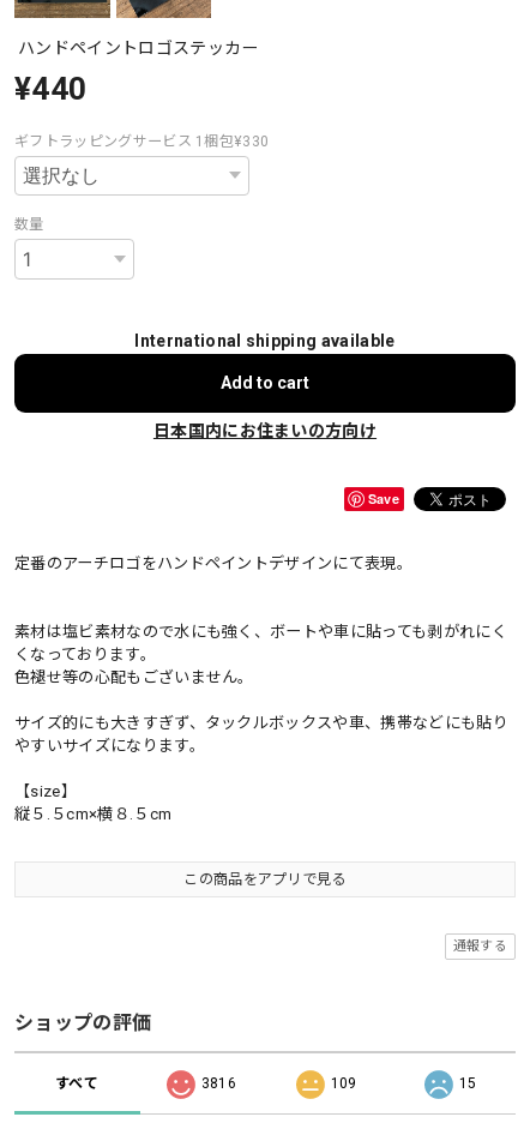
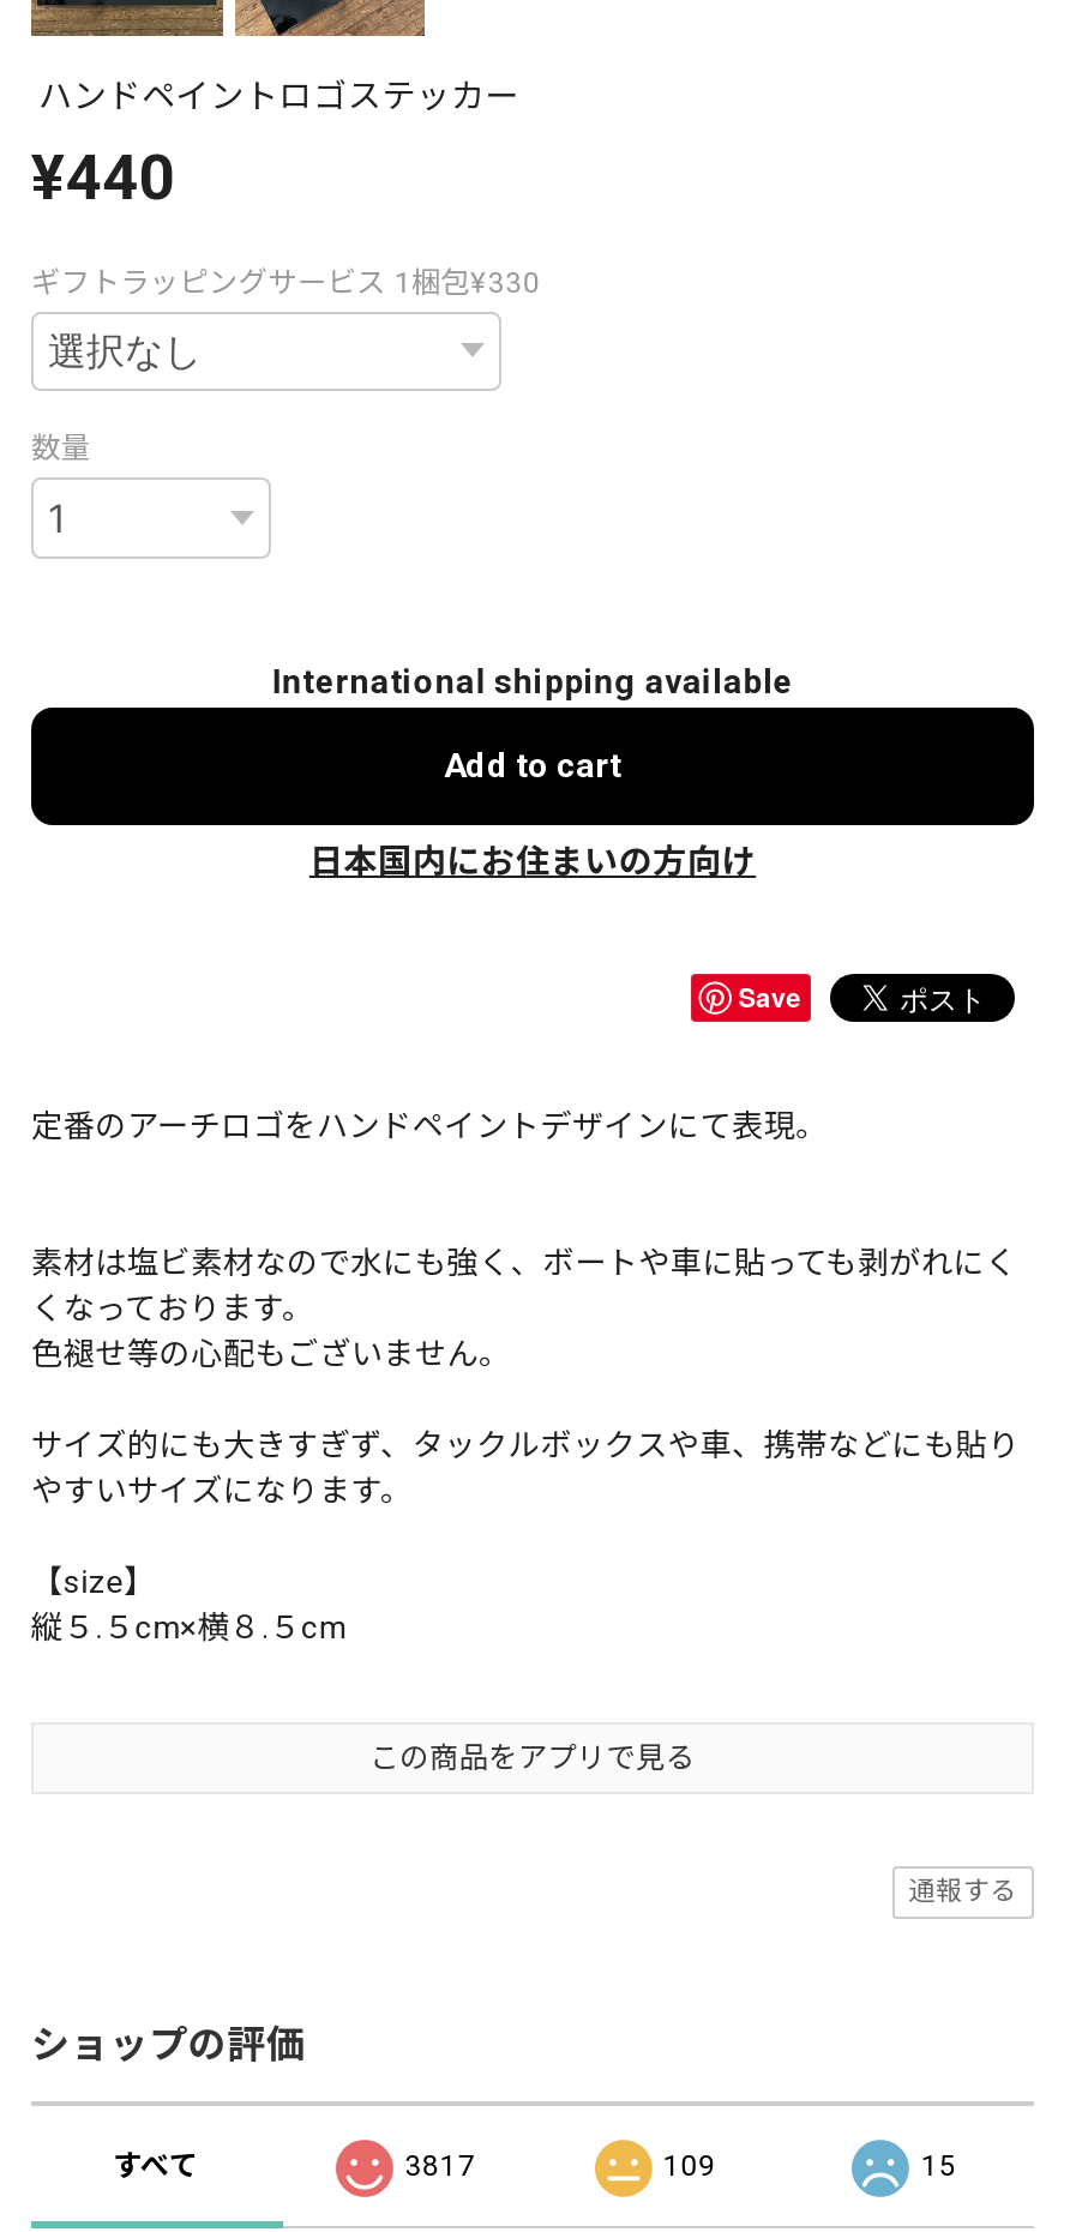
- 3816
+ 3817
